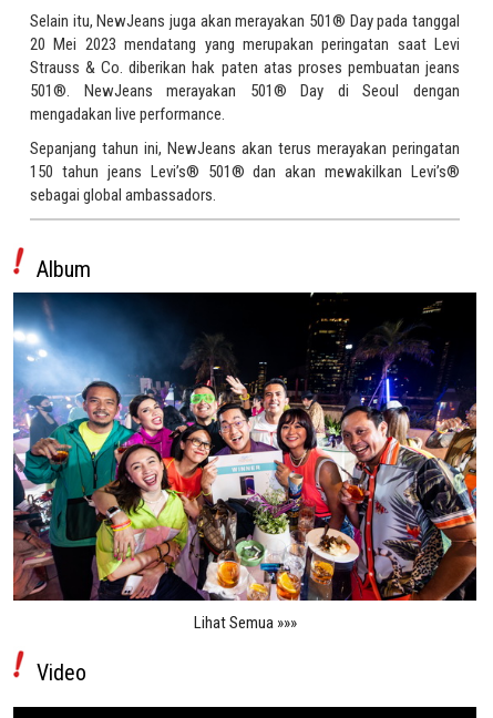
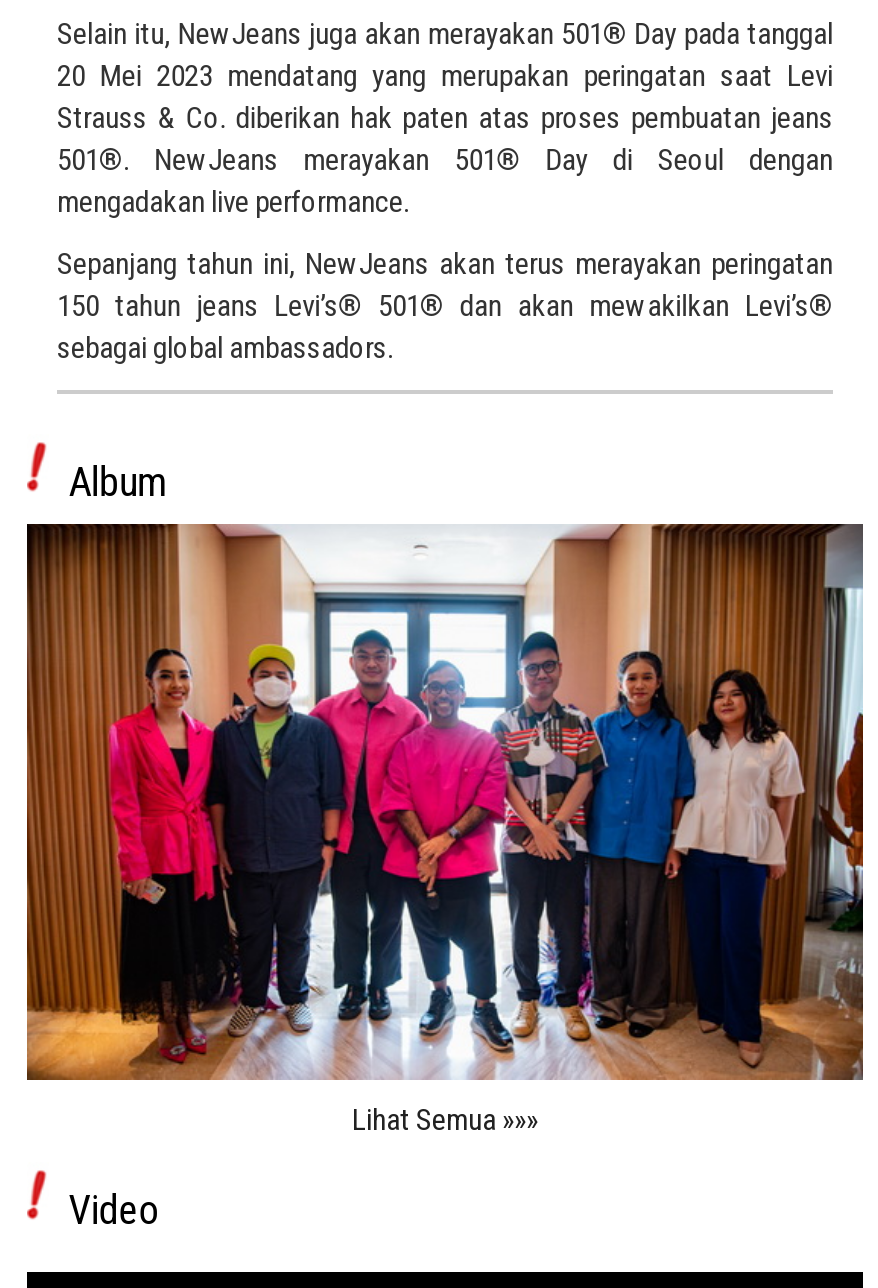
- [image]
+ [image]
